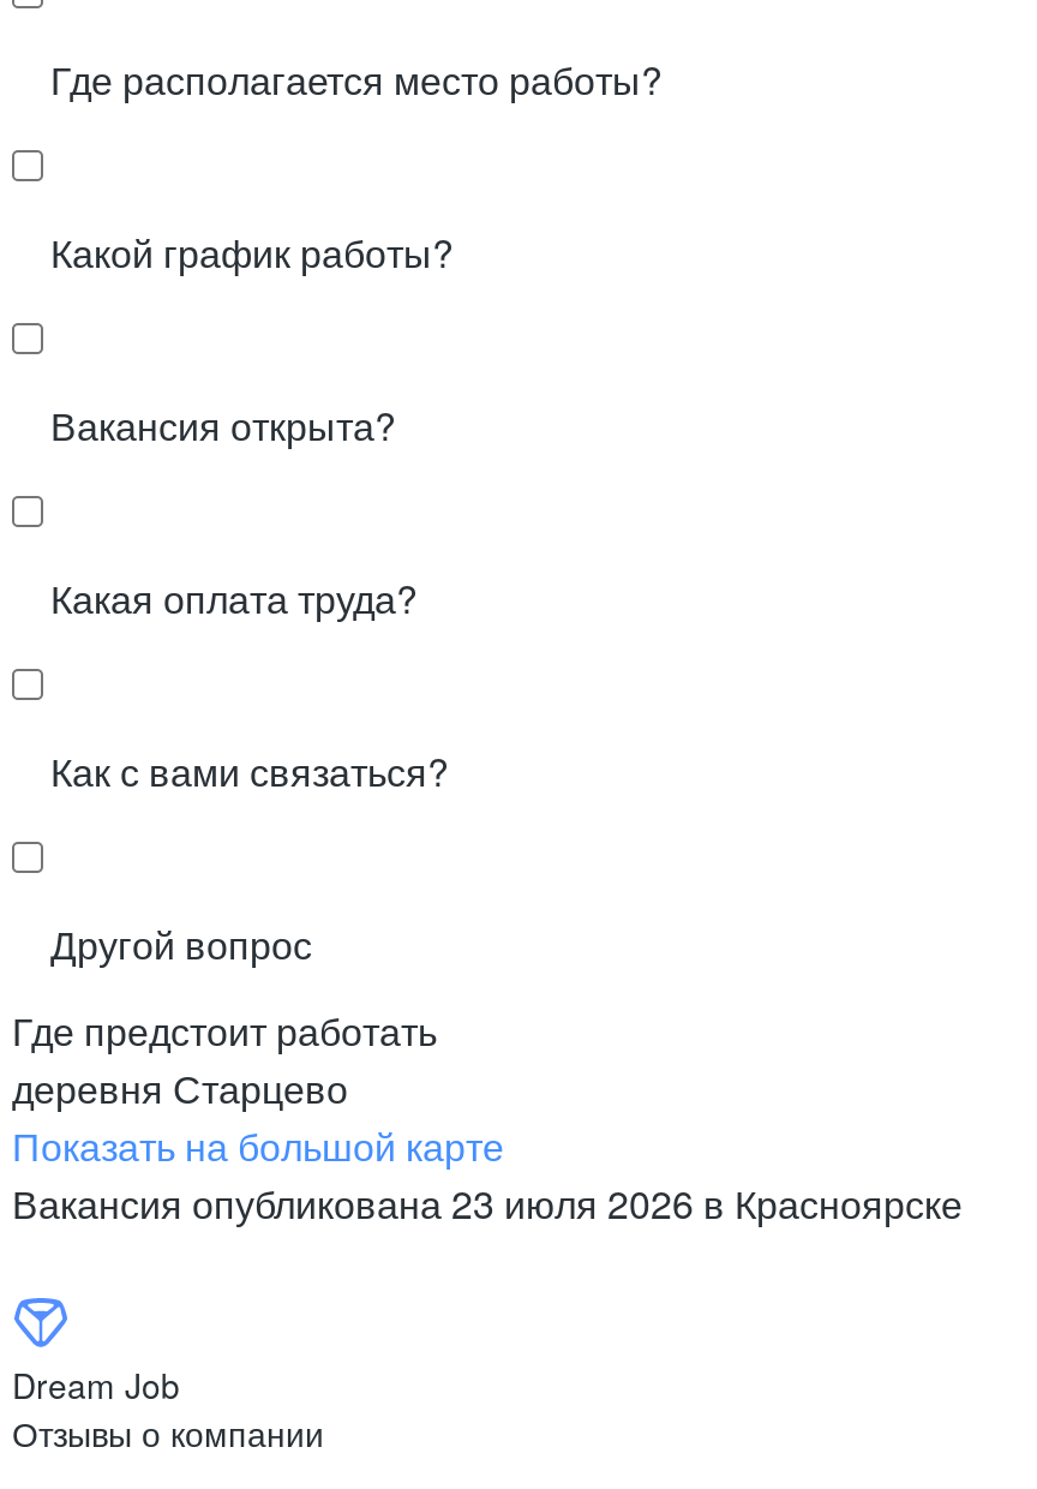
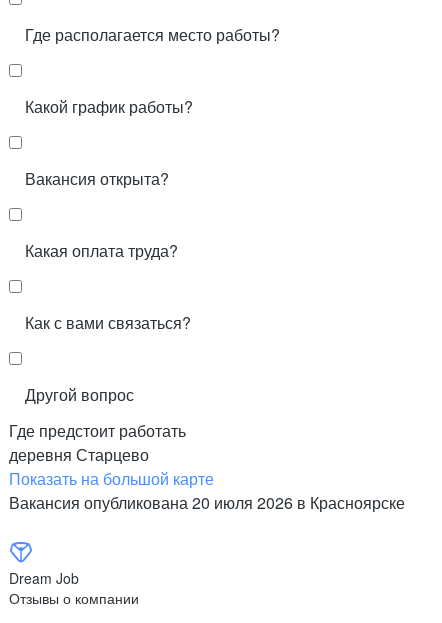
- Вакансия опубликована 23 июля 2026 в Красноярске
+ Вакансия опубликована 20 июля 2026 в Красноярске
